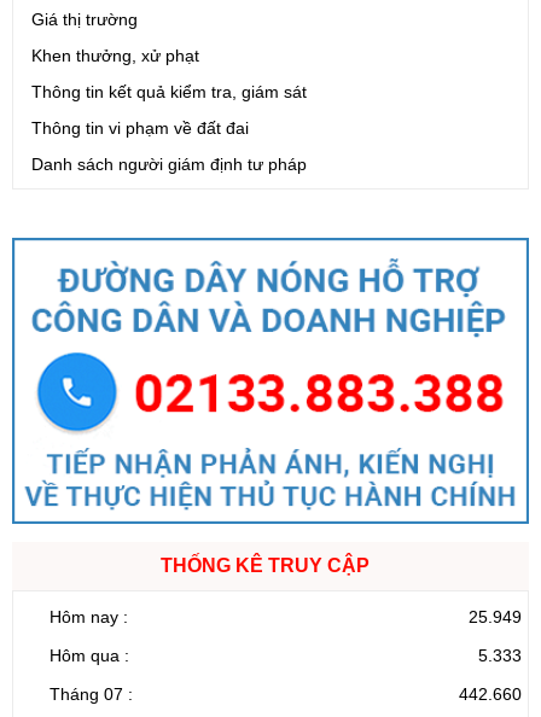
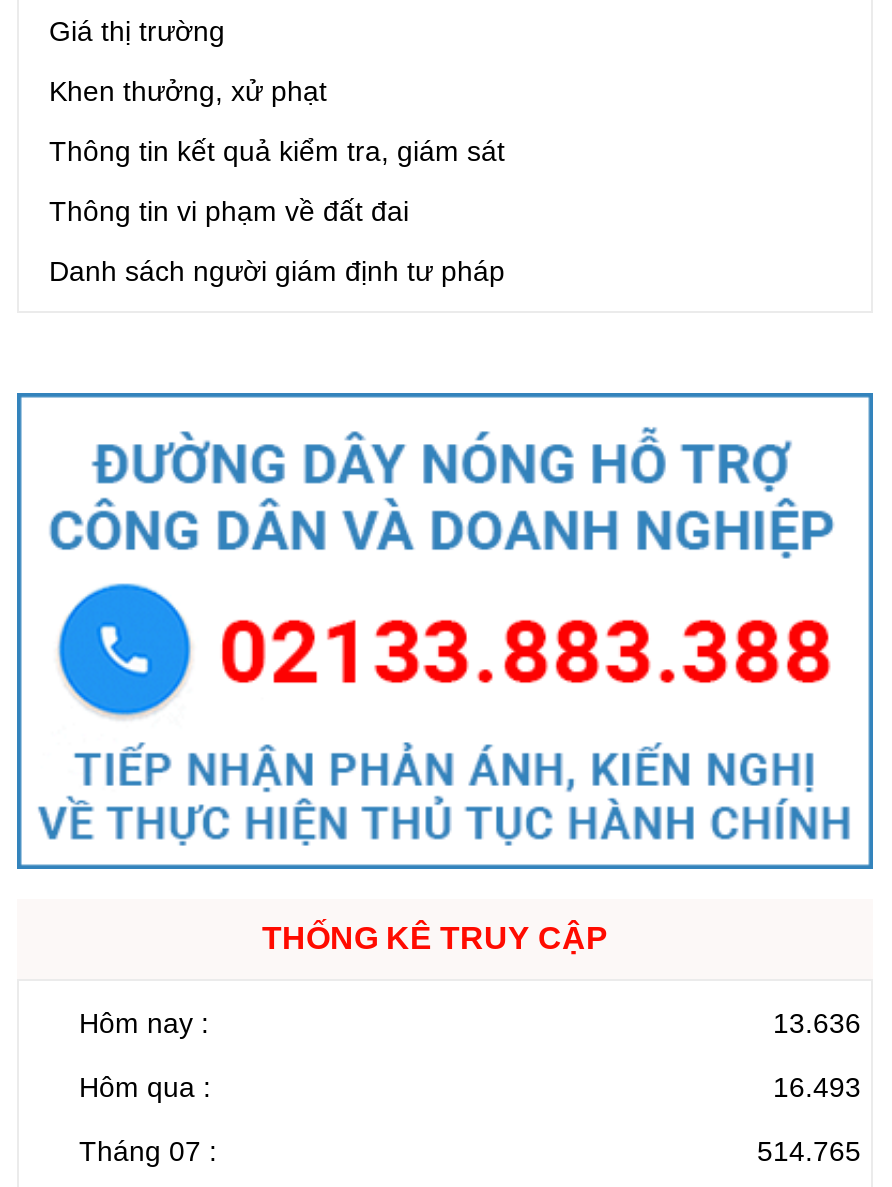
- 25.949
+ 13.636

- 5.333
+ 16.493

- 442.660
+ 514.765
